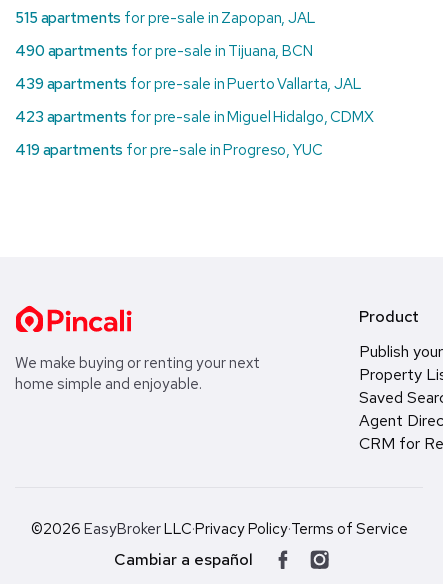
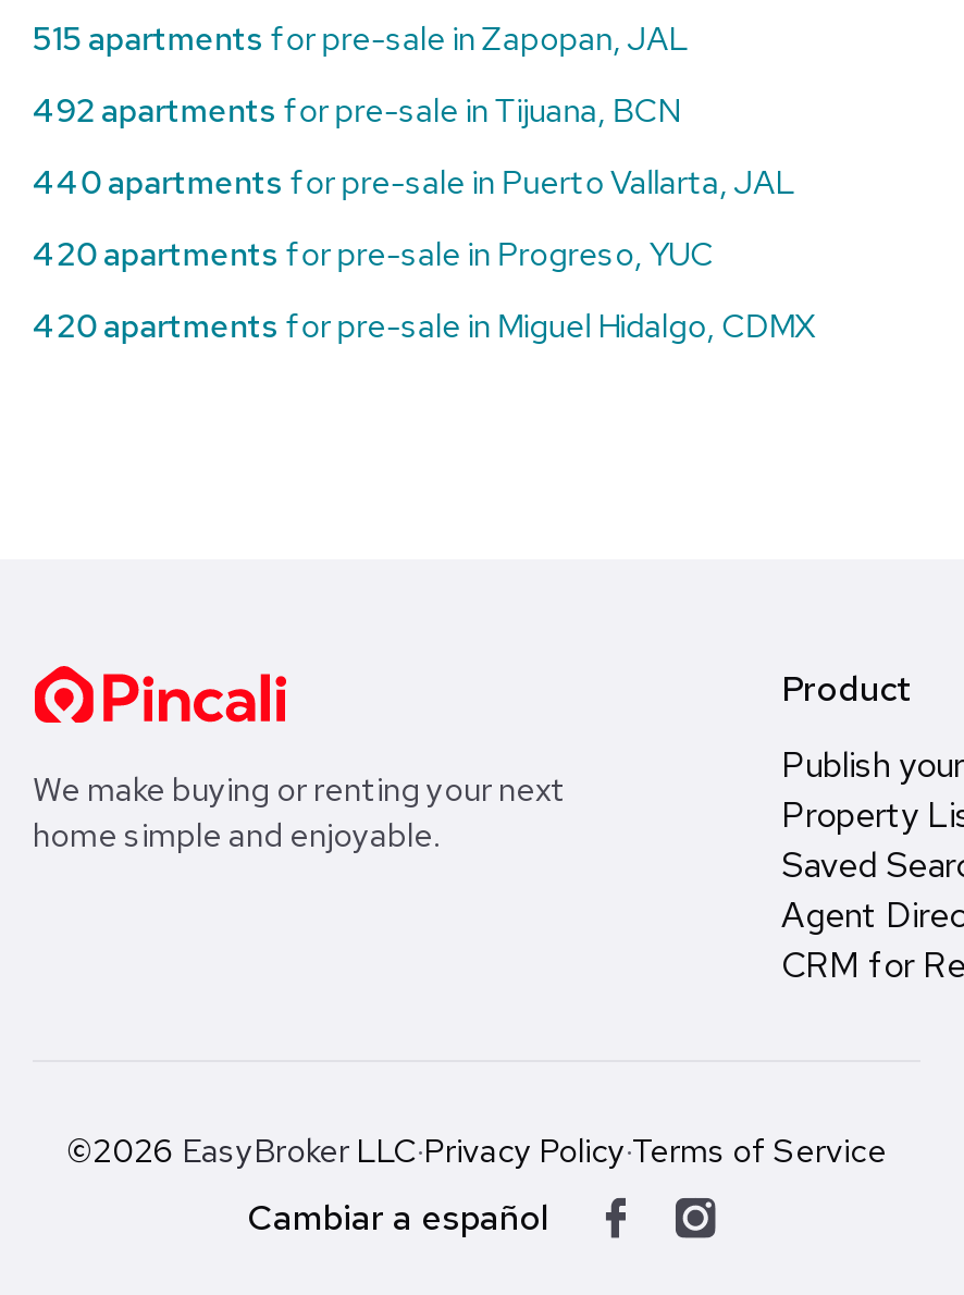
- 490 apartments for pre-sale in Tijuana, BCN
+ 492 apartments for pre-sale in Tijuana, BCN

- 439 apartments for pre-sale in Puerto Vallarta, JAL
+ 440 apartments for pre-sale in Puerto Vallarta, JAL

- 423 apartments for pre-sale in Miguel Hidalgo, CDMX
+ 420 apartments for pre-sale in Progreso, YUC

- 419 apartments for pre-sale in Progreso, YUC
+ 420 apartments for pre-sale in Miguel Hidalgo, CDMX
